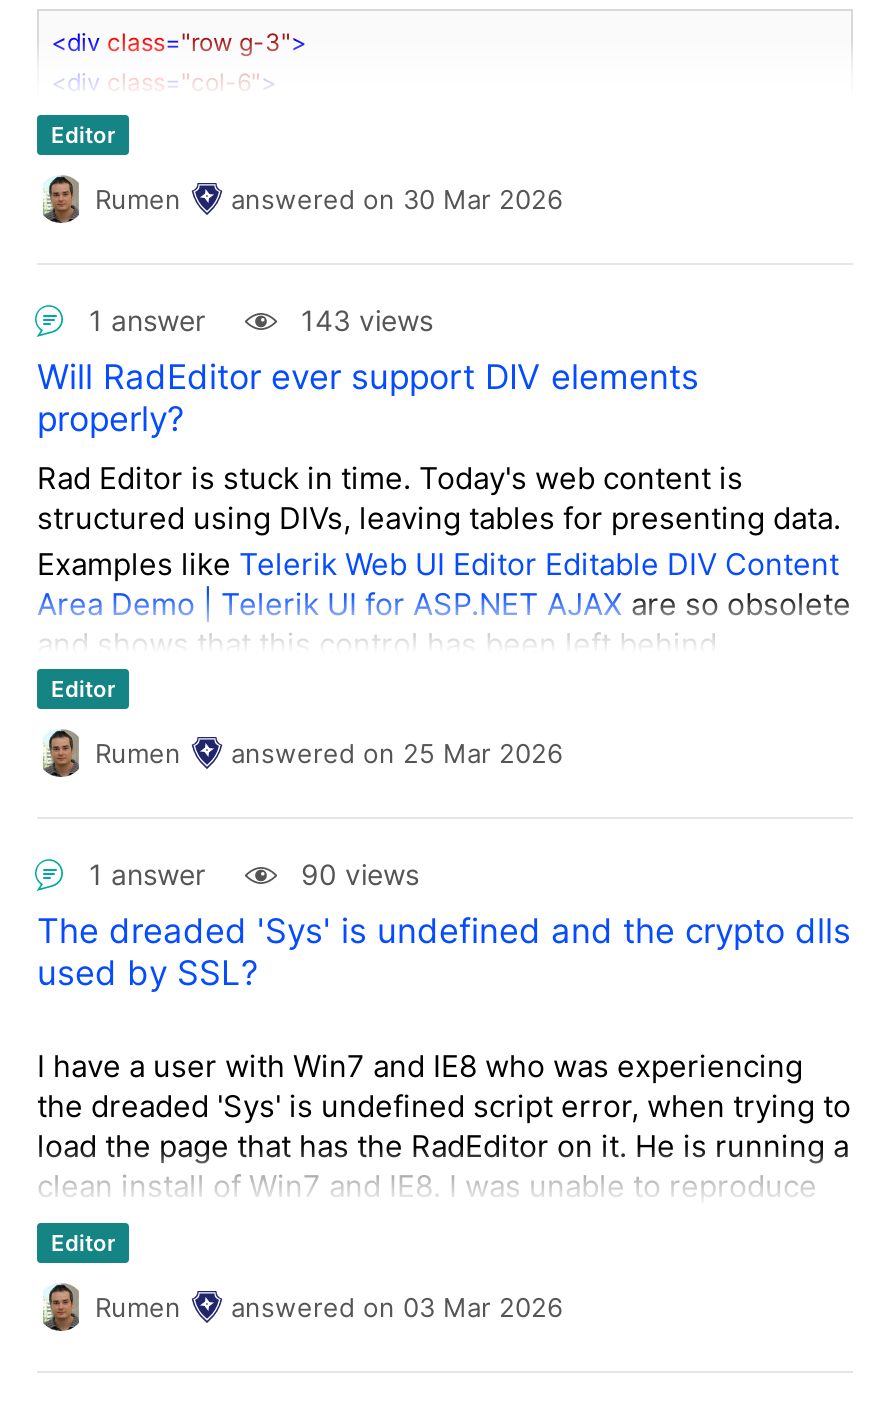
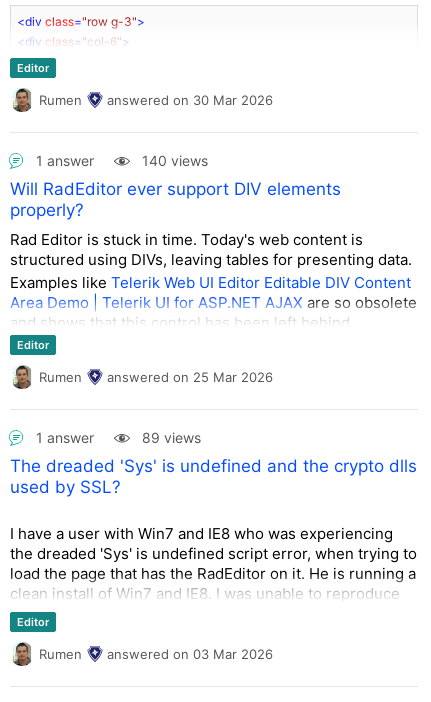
- 143 views
+ 140 views

- 90 views
+ 89 views
